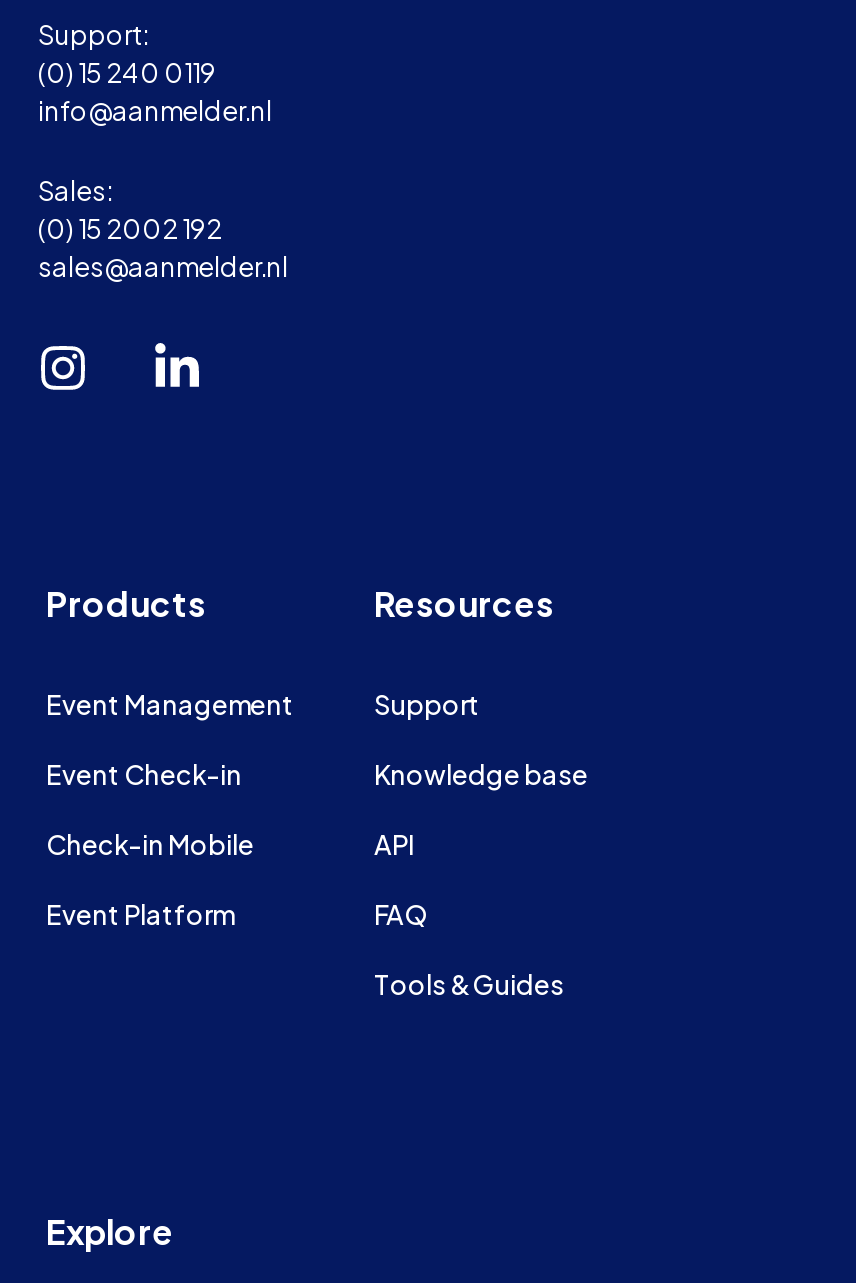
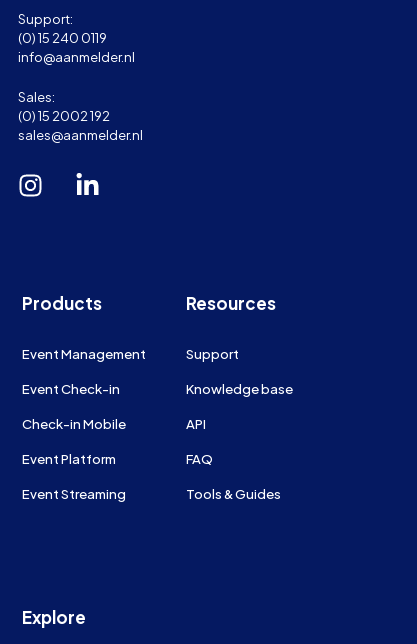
+ Event Streaming
